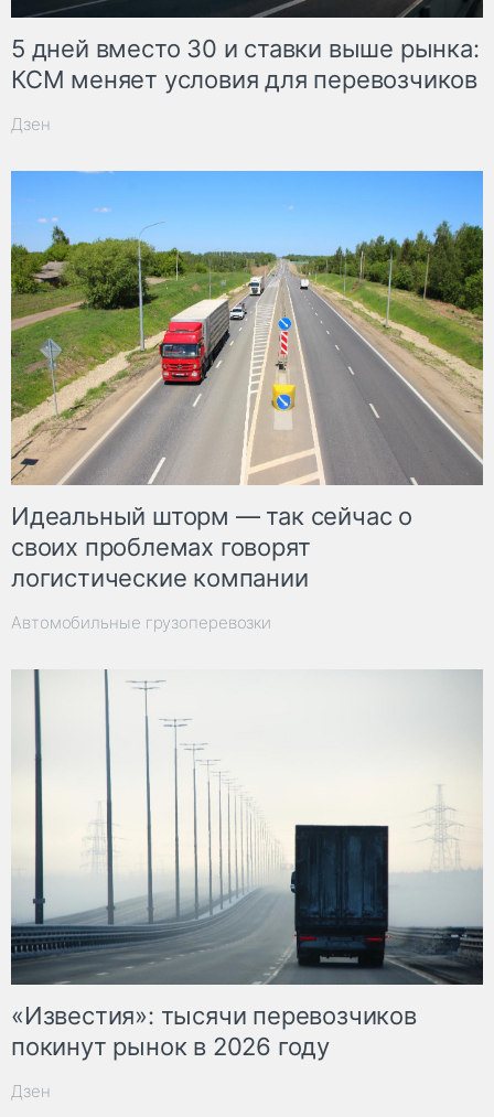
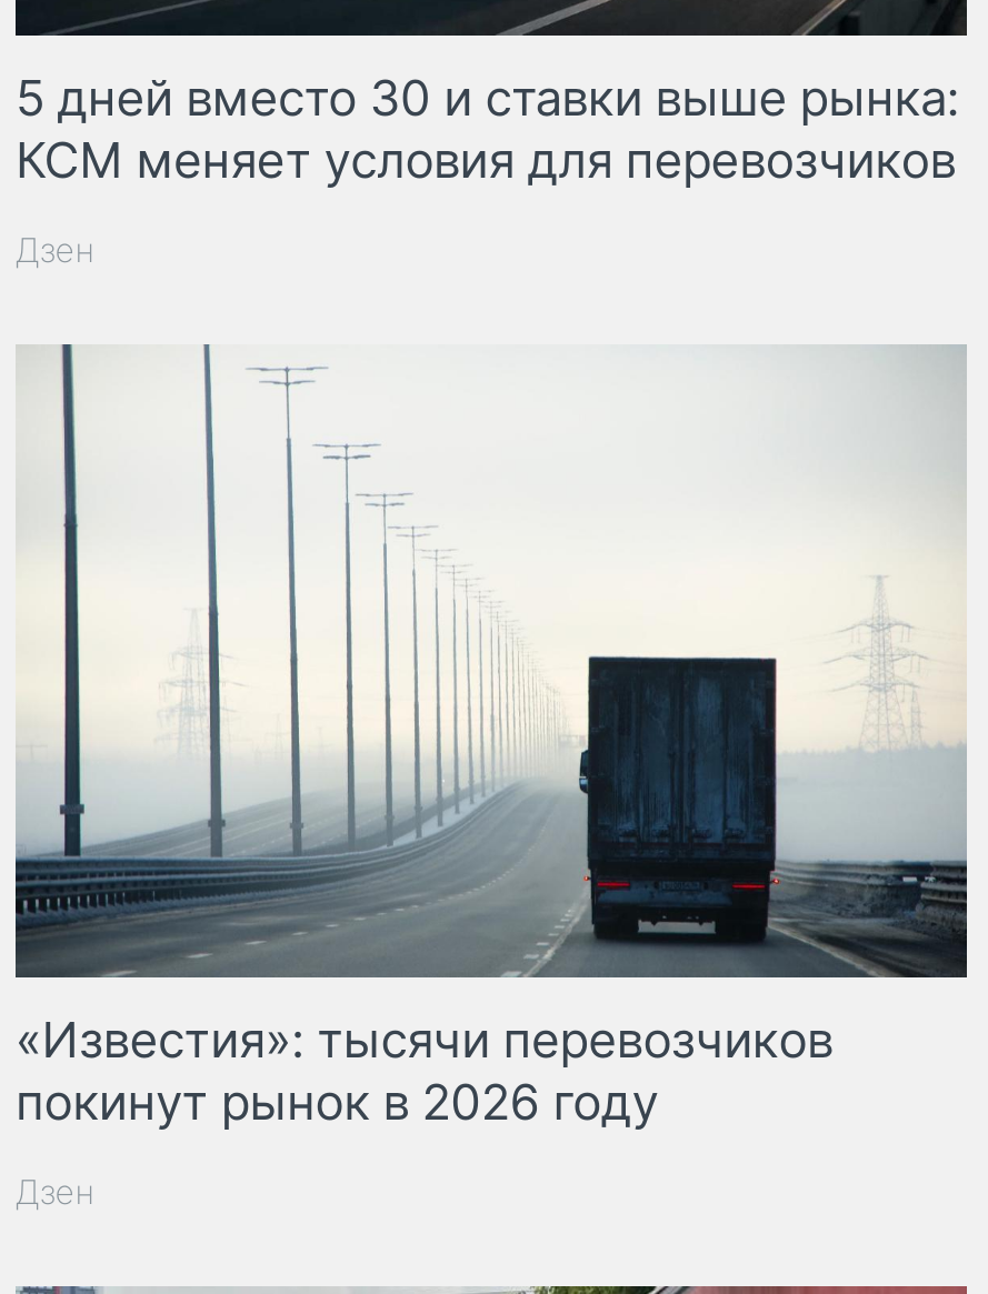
- [image]
- Идеальный шторм — так сейчас о
- своих проблемах говорят
- логистические компании
- Автомобильные грузоперевозки
